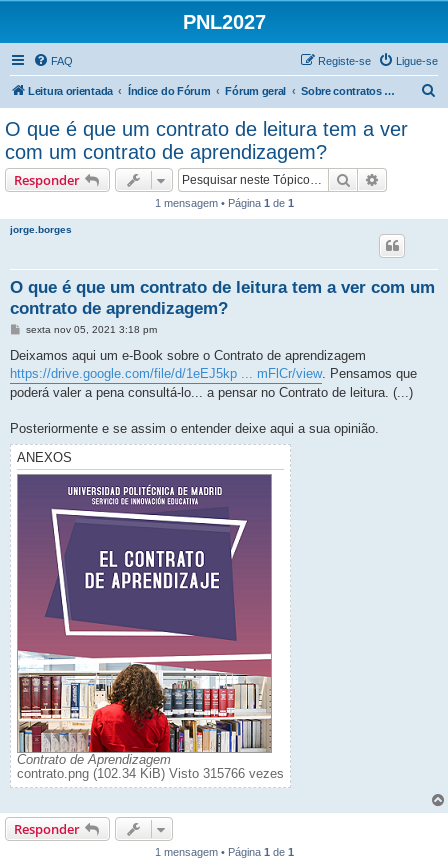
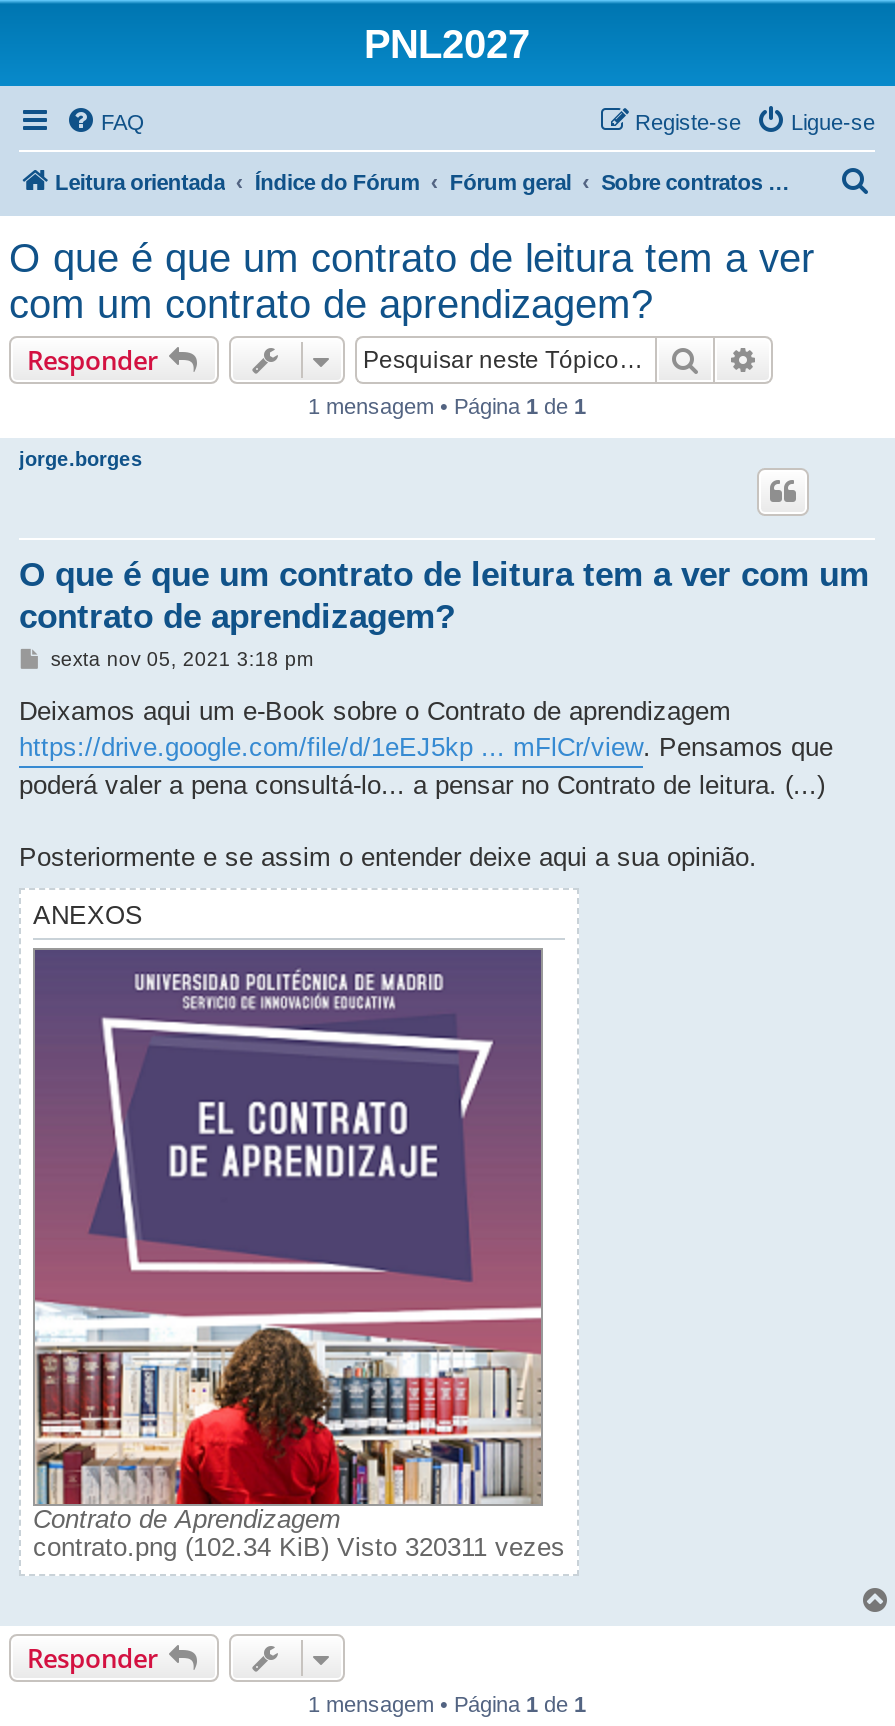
- contrato.png (102.34 KiB) Visto 315766 vezes
+ contrato.png (102.34 KiB) Visto 320311 vezes
